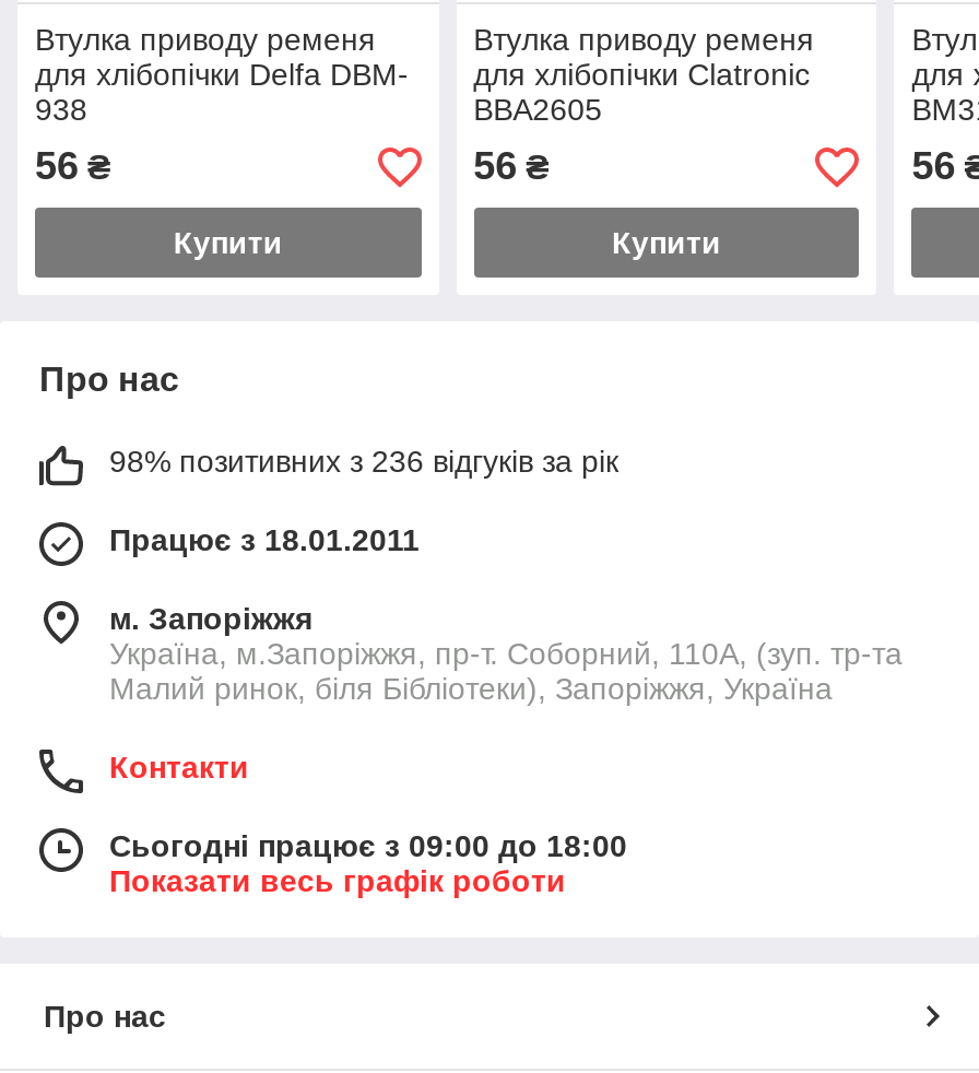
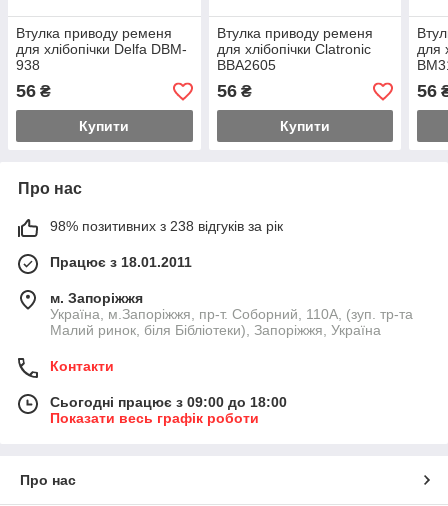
- 98% позитивних з 236 відгуків за рік
+ 98% позитивних з 238 відгуків за рік
